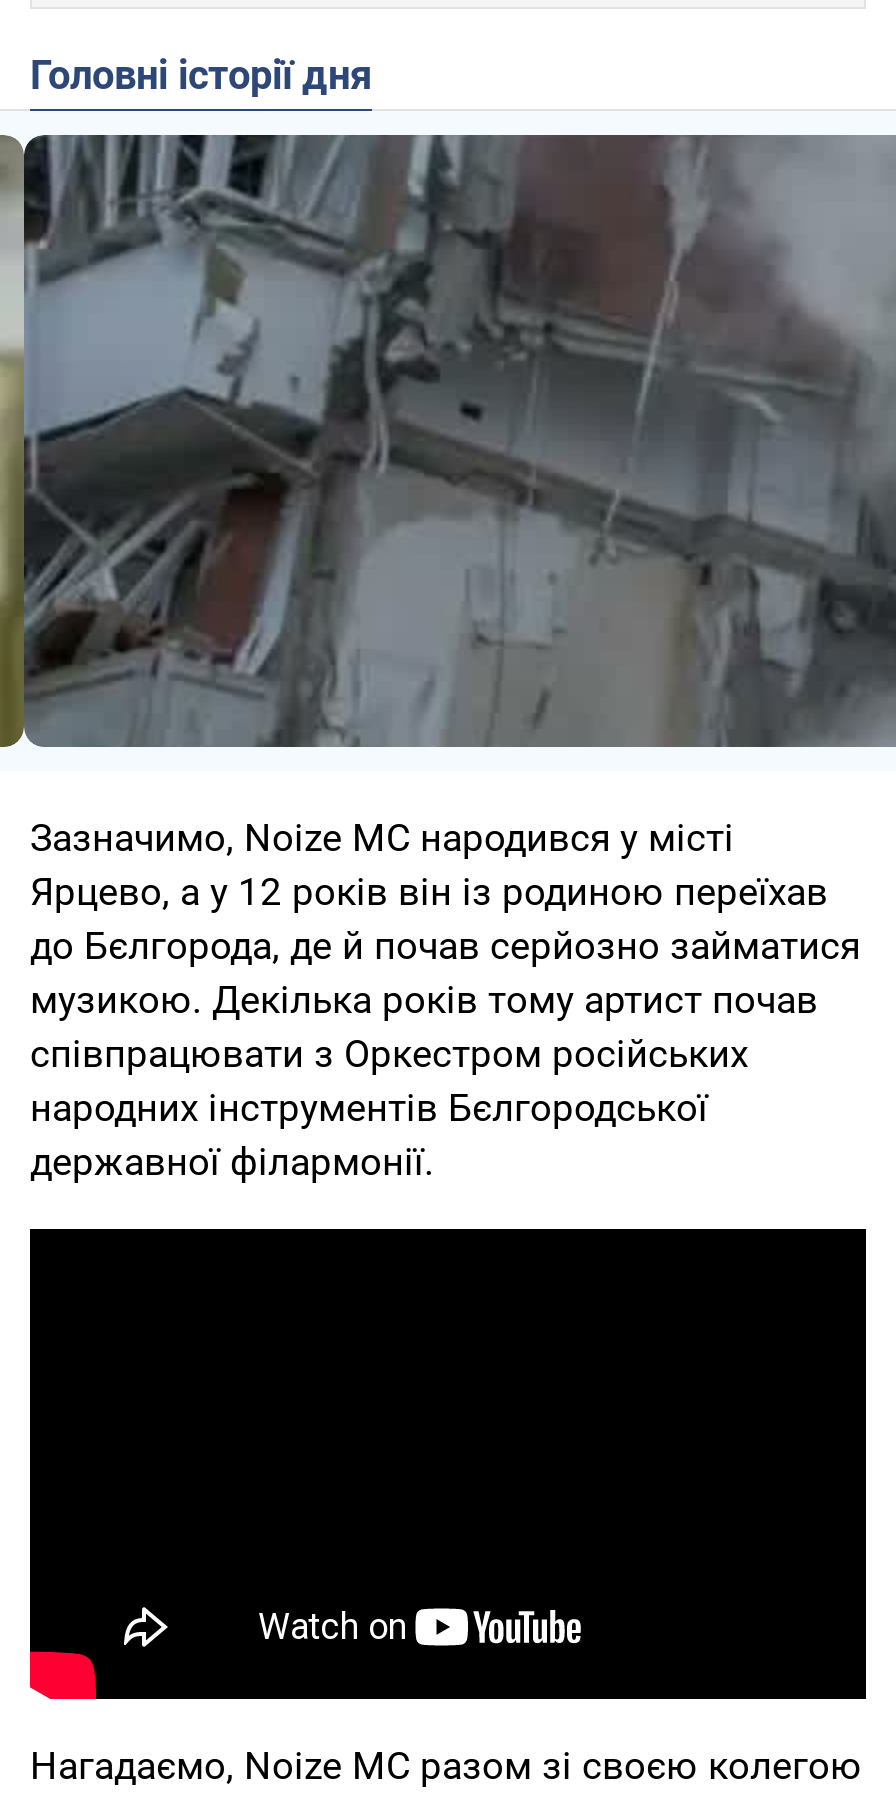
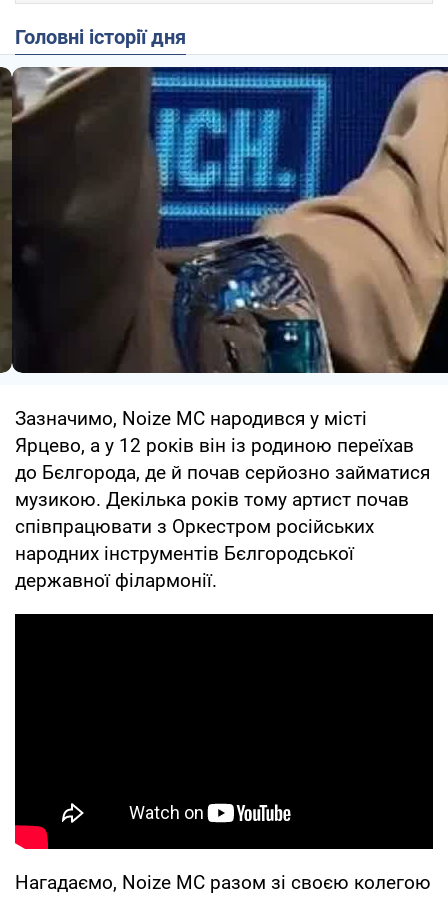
- [image]
+ [image]
